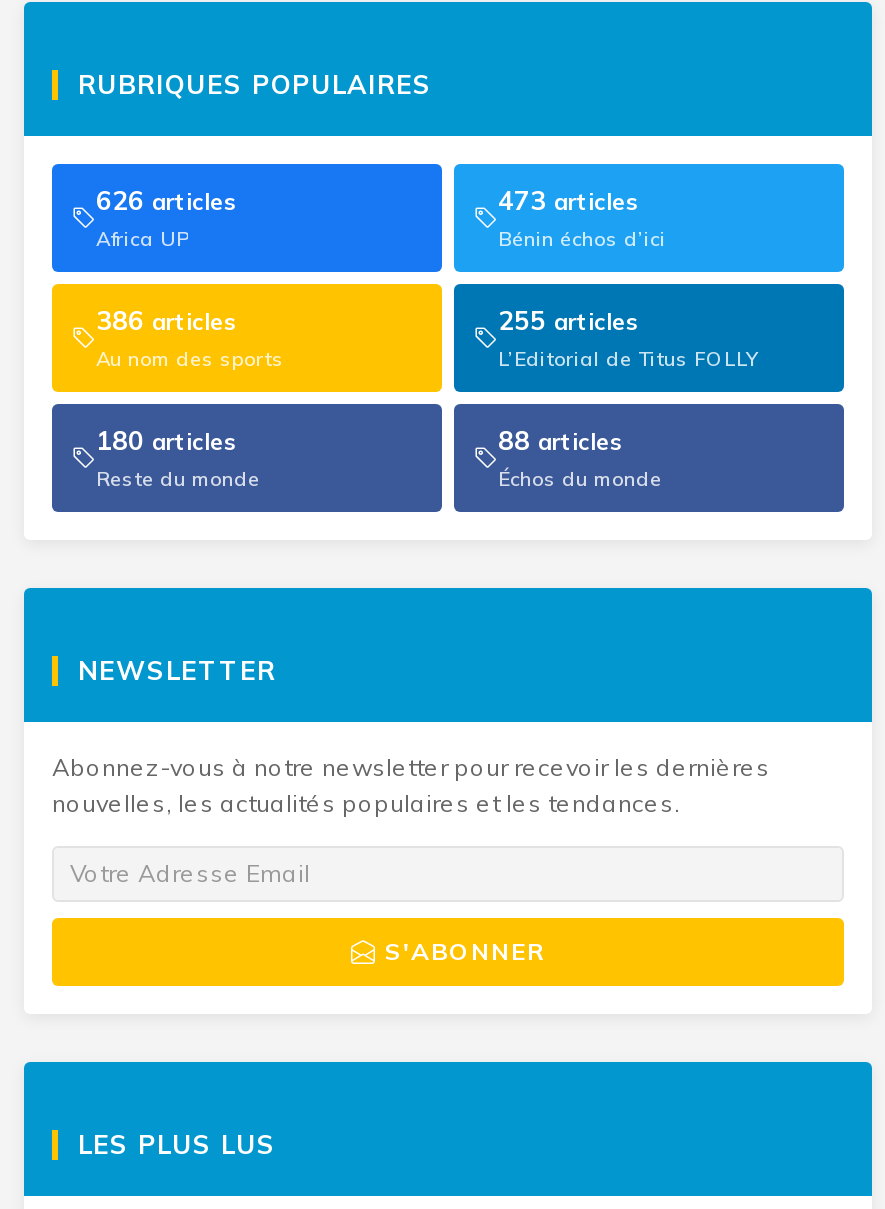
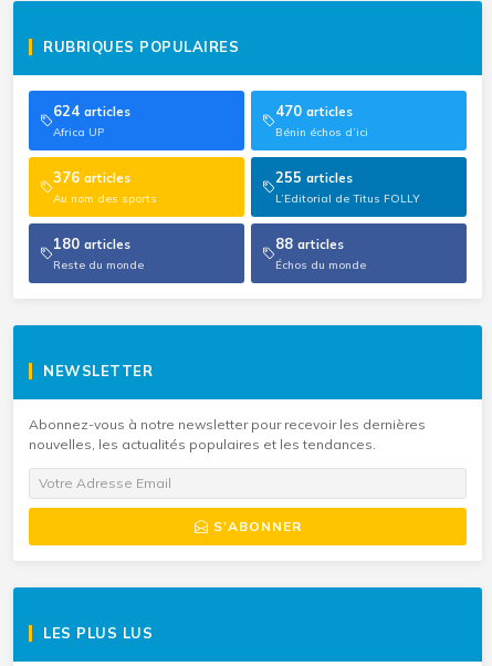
- 626 articles
+ 624 articles

- 473 articles
+ 470 articles

- 386 articles
+ 376 articles
